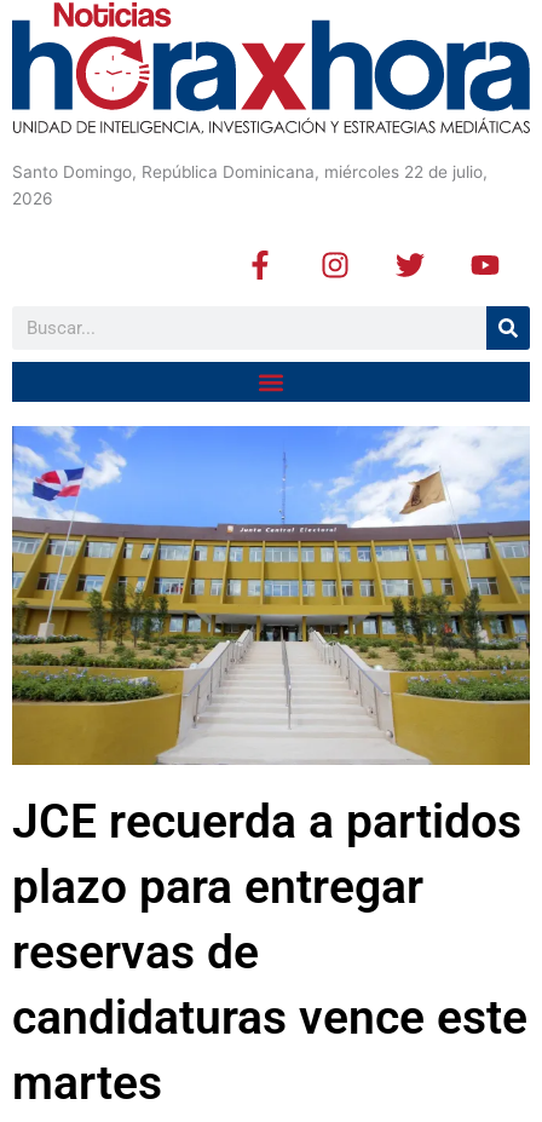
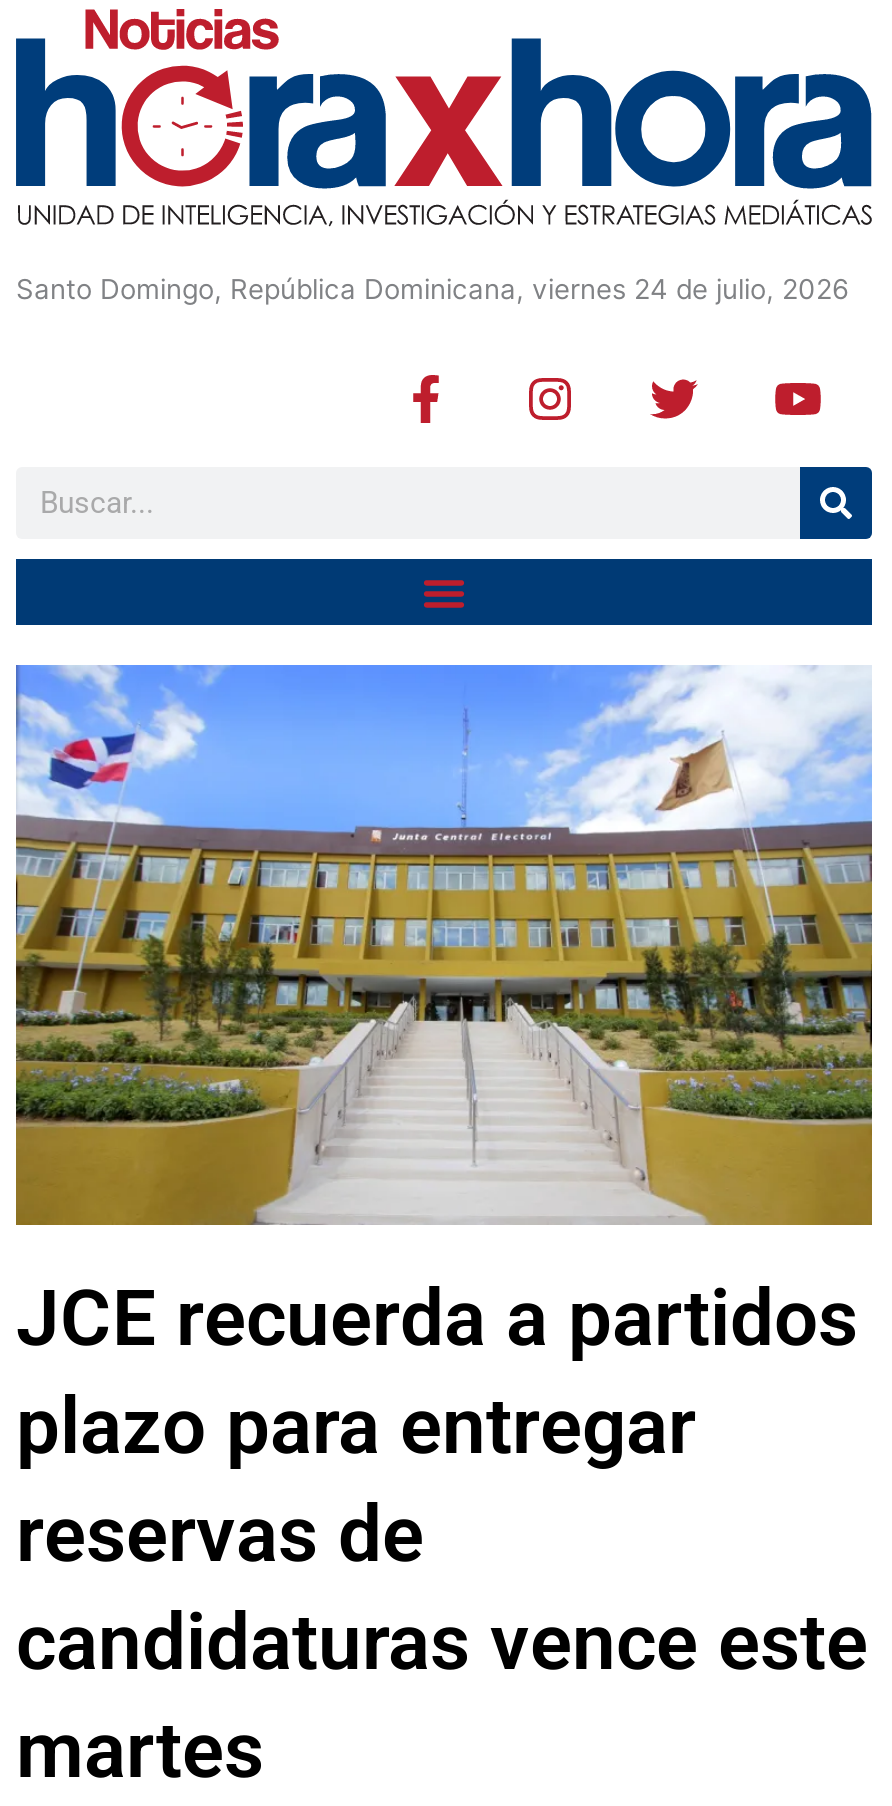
- Santo Domingo, República Dominicana, miércoles 22 de julio,
- 2026
+ Santo Domingo, República Dominicana, viernes 24 de julio, 2026
